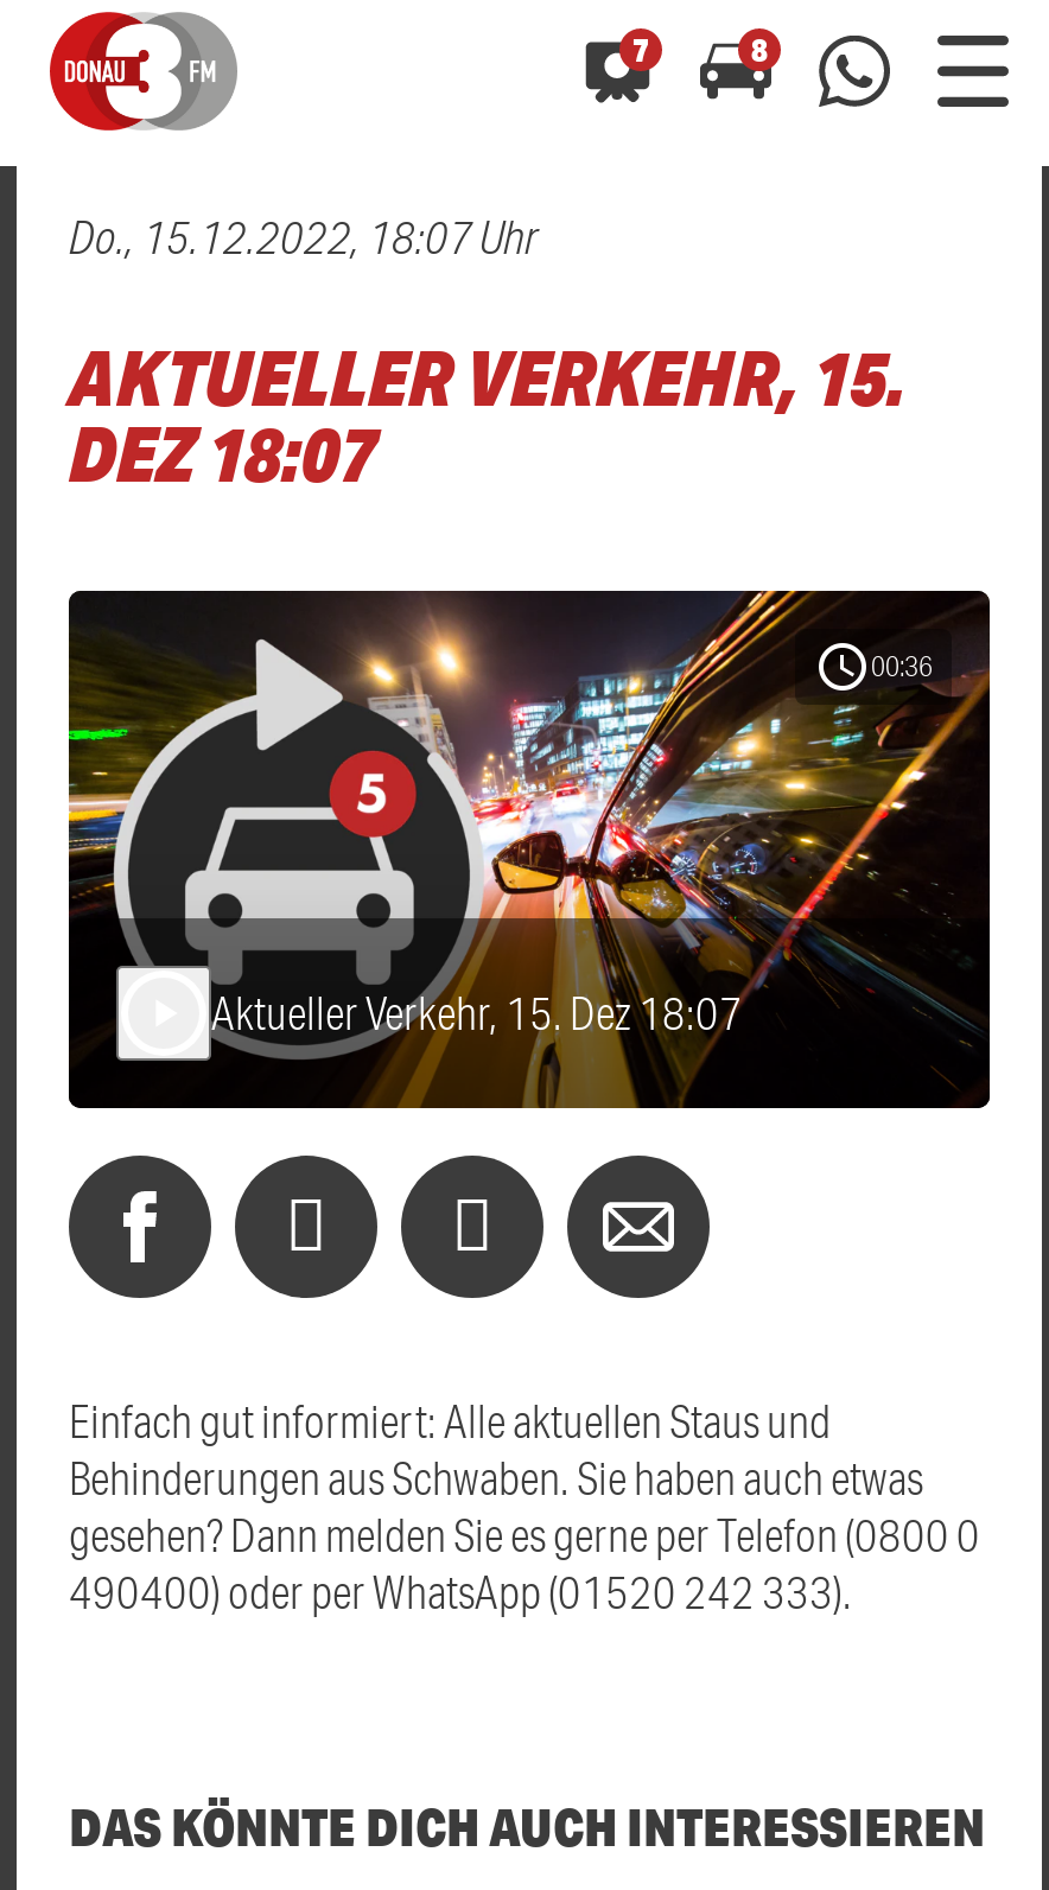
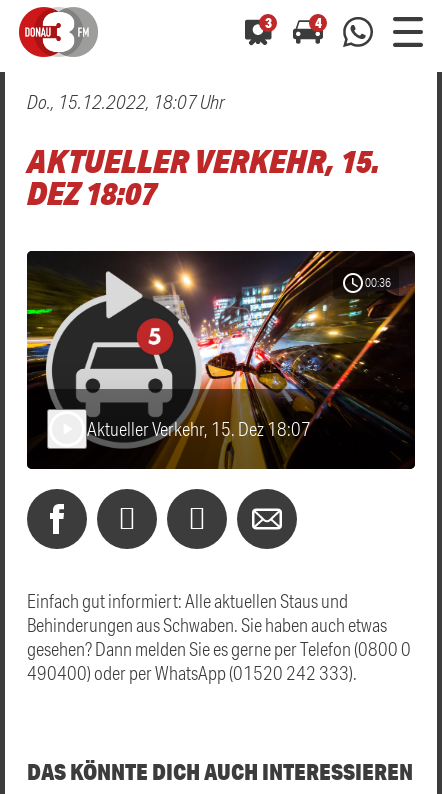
- 7
+ 3

- 8
+ 4
